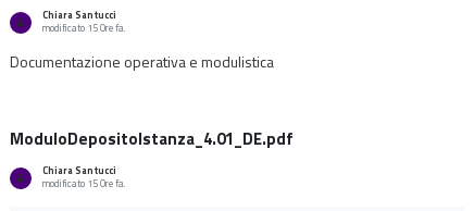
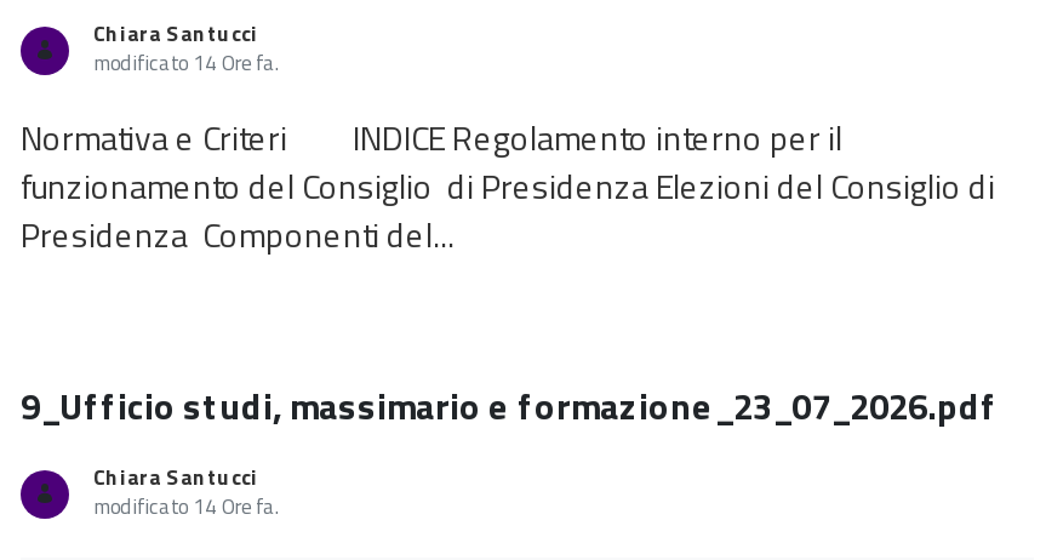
- modificato 15 Ore fa.
+ modificato 14 Ore fa.

- Documentazione operativa e modulistica
+ Normativa e Criteri INDICE Regolamento interno per il
+ funzionamento del Consiglio di Presidenza Elezioni del Consiglio di
+ Presidenza Componenti del...

- ModuloDepositoIstanza_4.01_DE.pdf
+ 9_Ufficio studi, massimario e formazione_23_07_2026.pdf

- modificato 15 Ore fa.
+ modificato 14 Ore fa.
